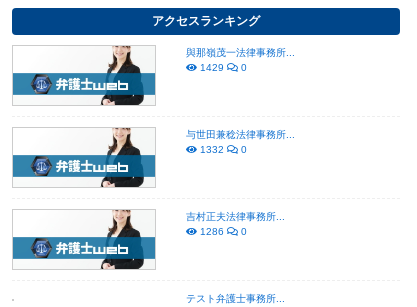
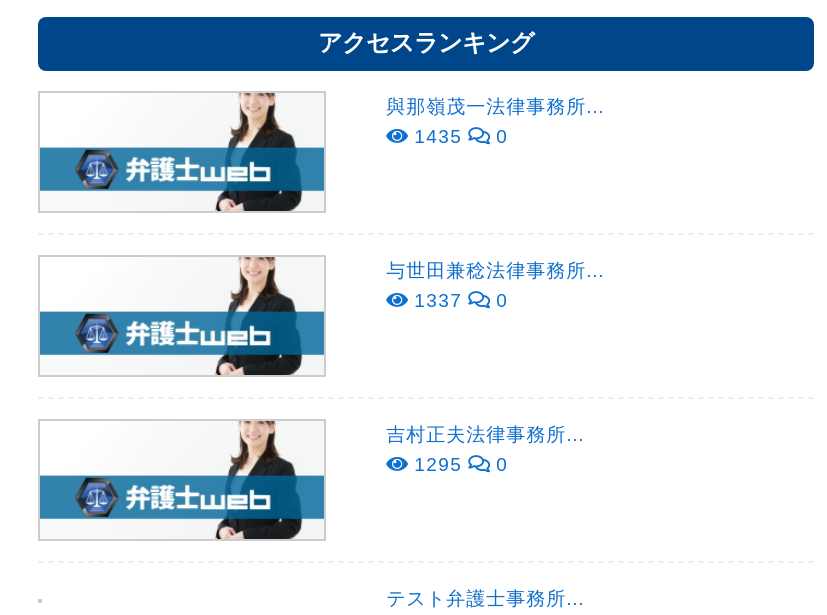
- 1429 0
+ 1435 0

- 1332 0
+ 1337 0

- 1286 0
+ 1295 0
